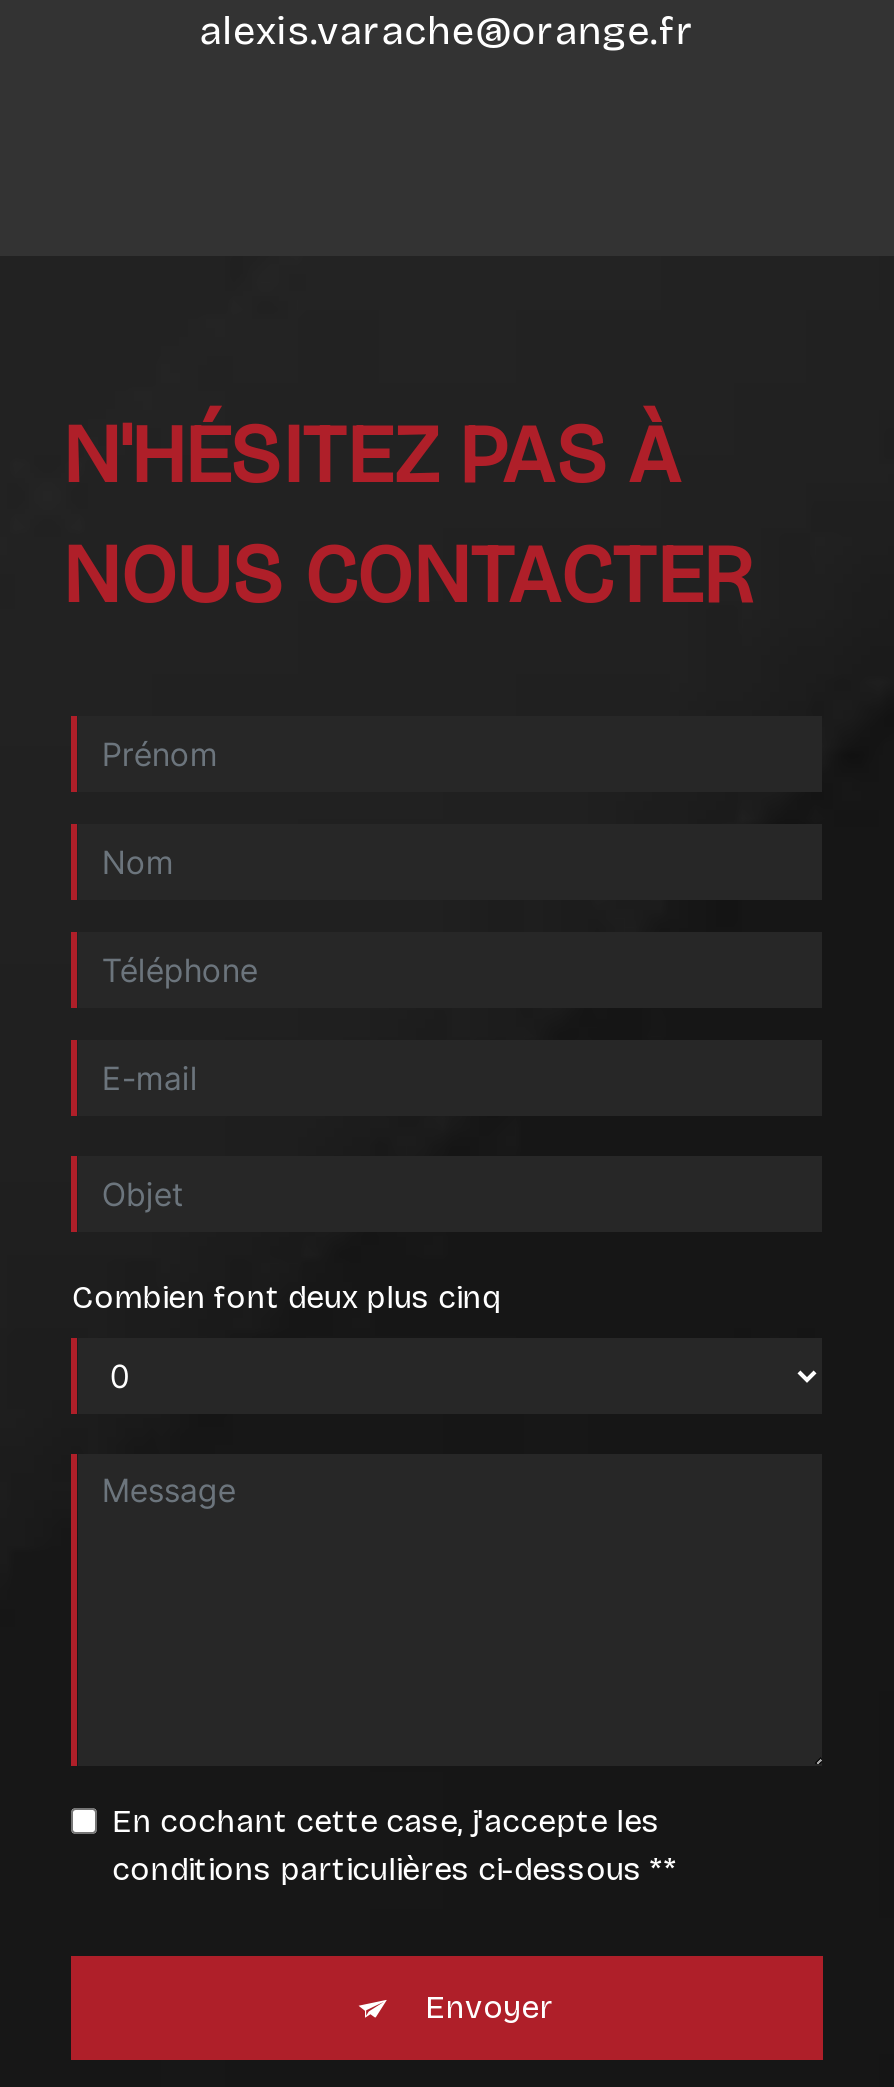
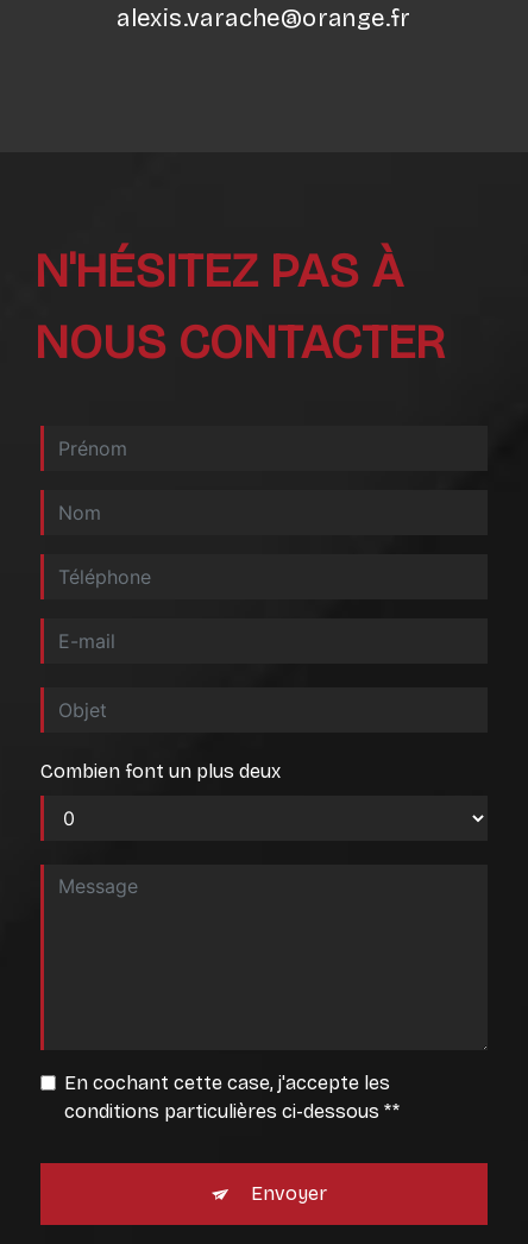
- Combien font deux plus cinq
+ Combien font un plus deux
